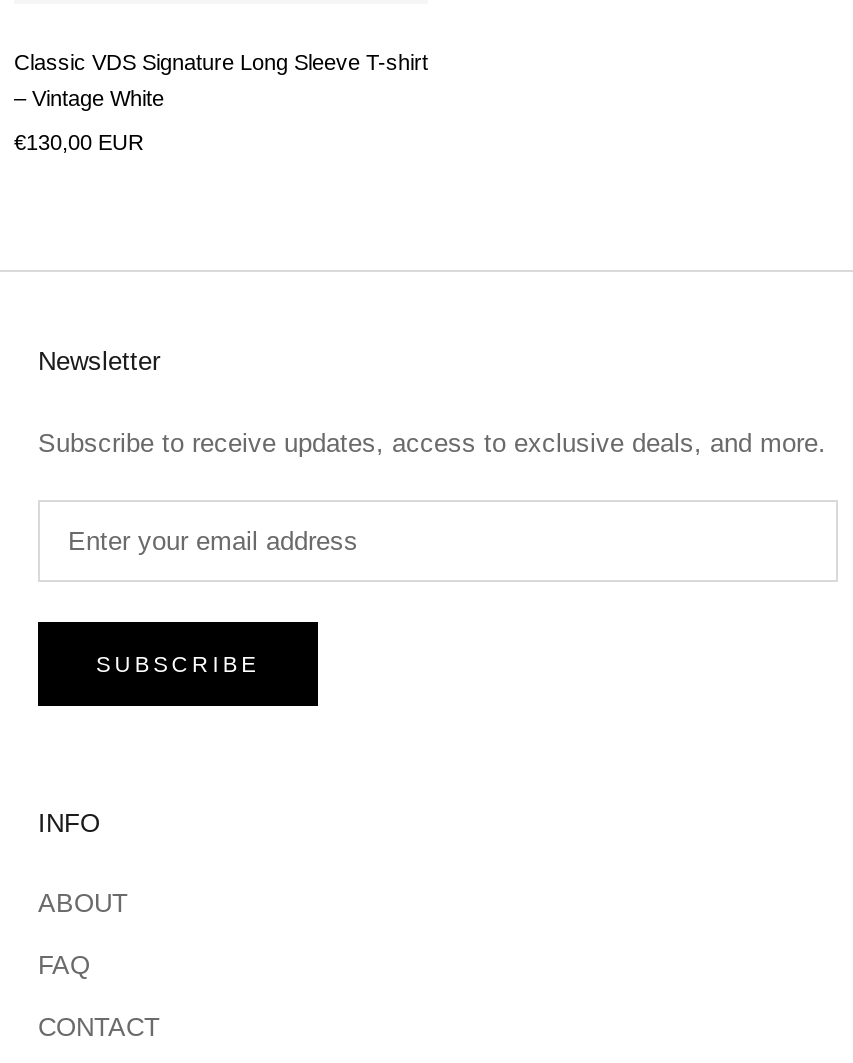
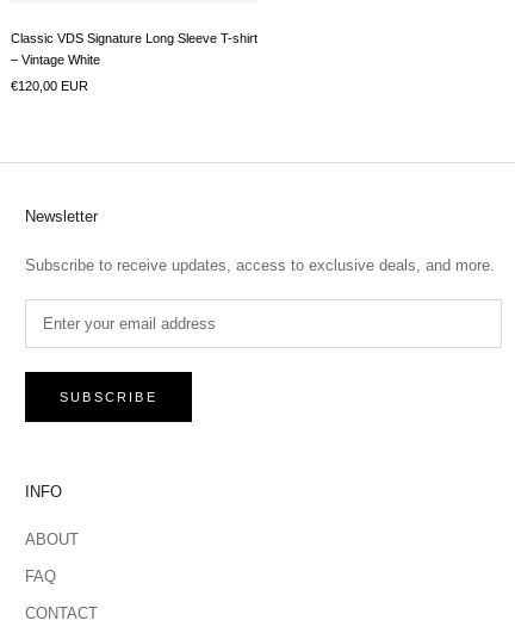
- €130,00 EUR
+ €120,00 EUR
